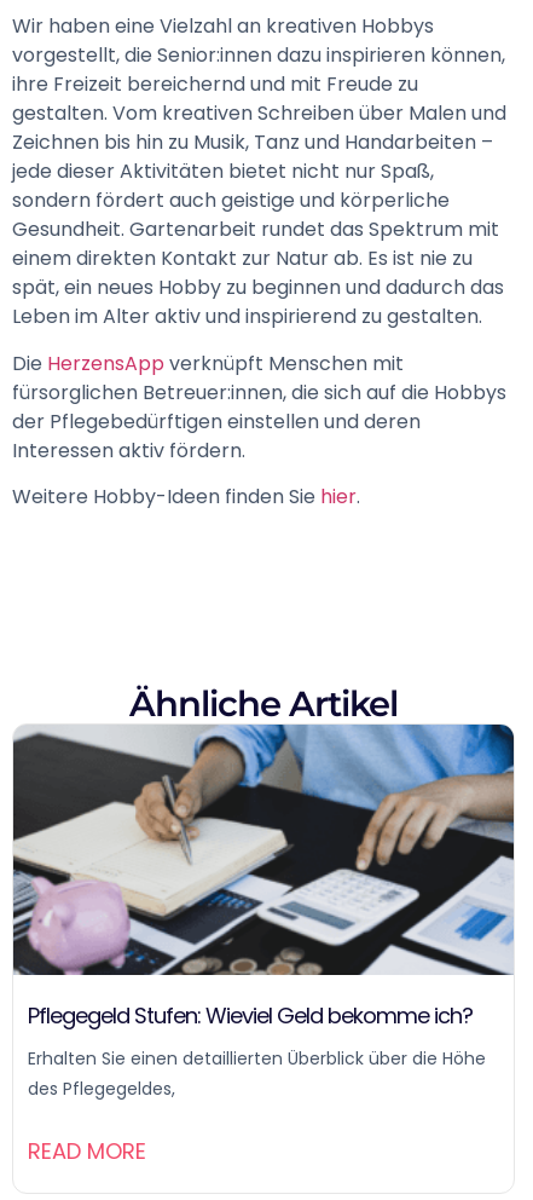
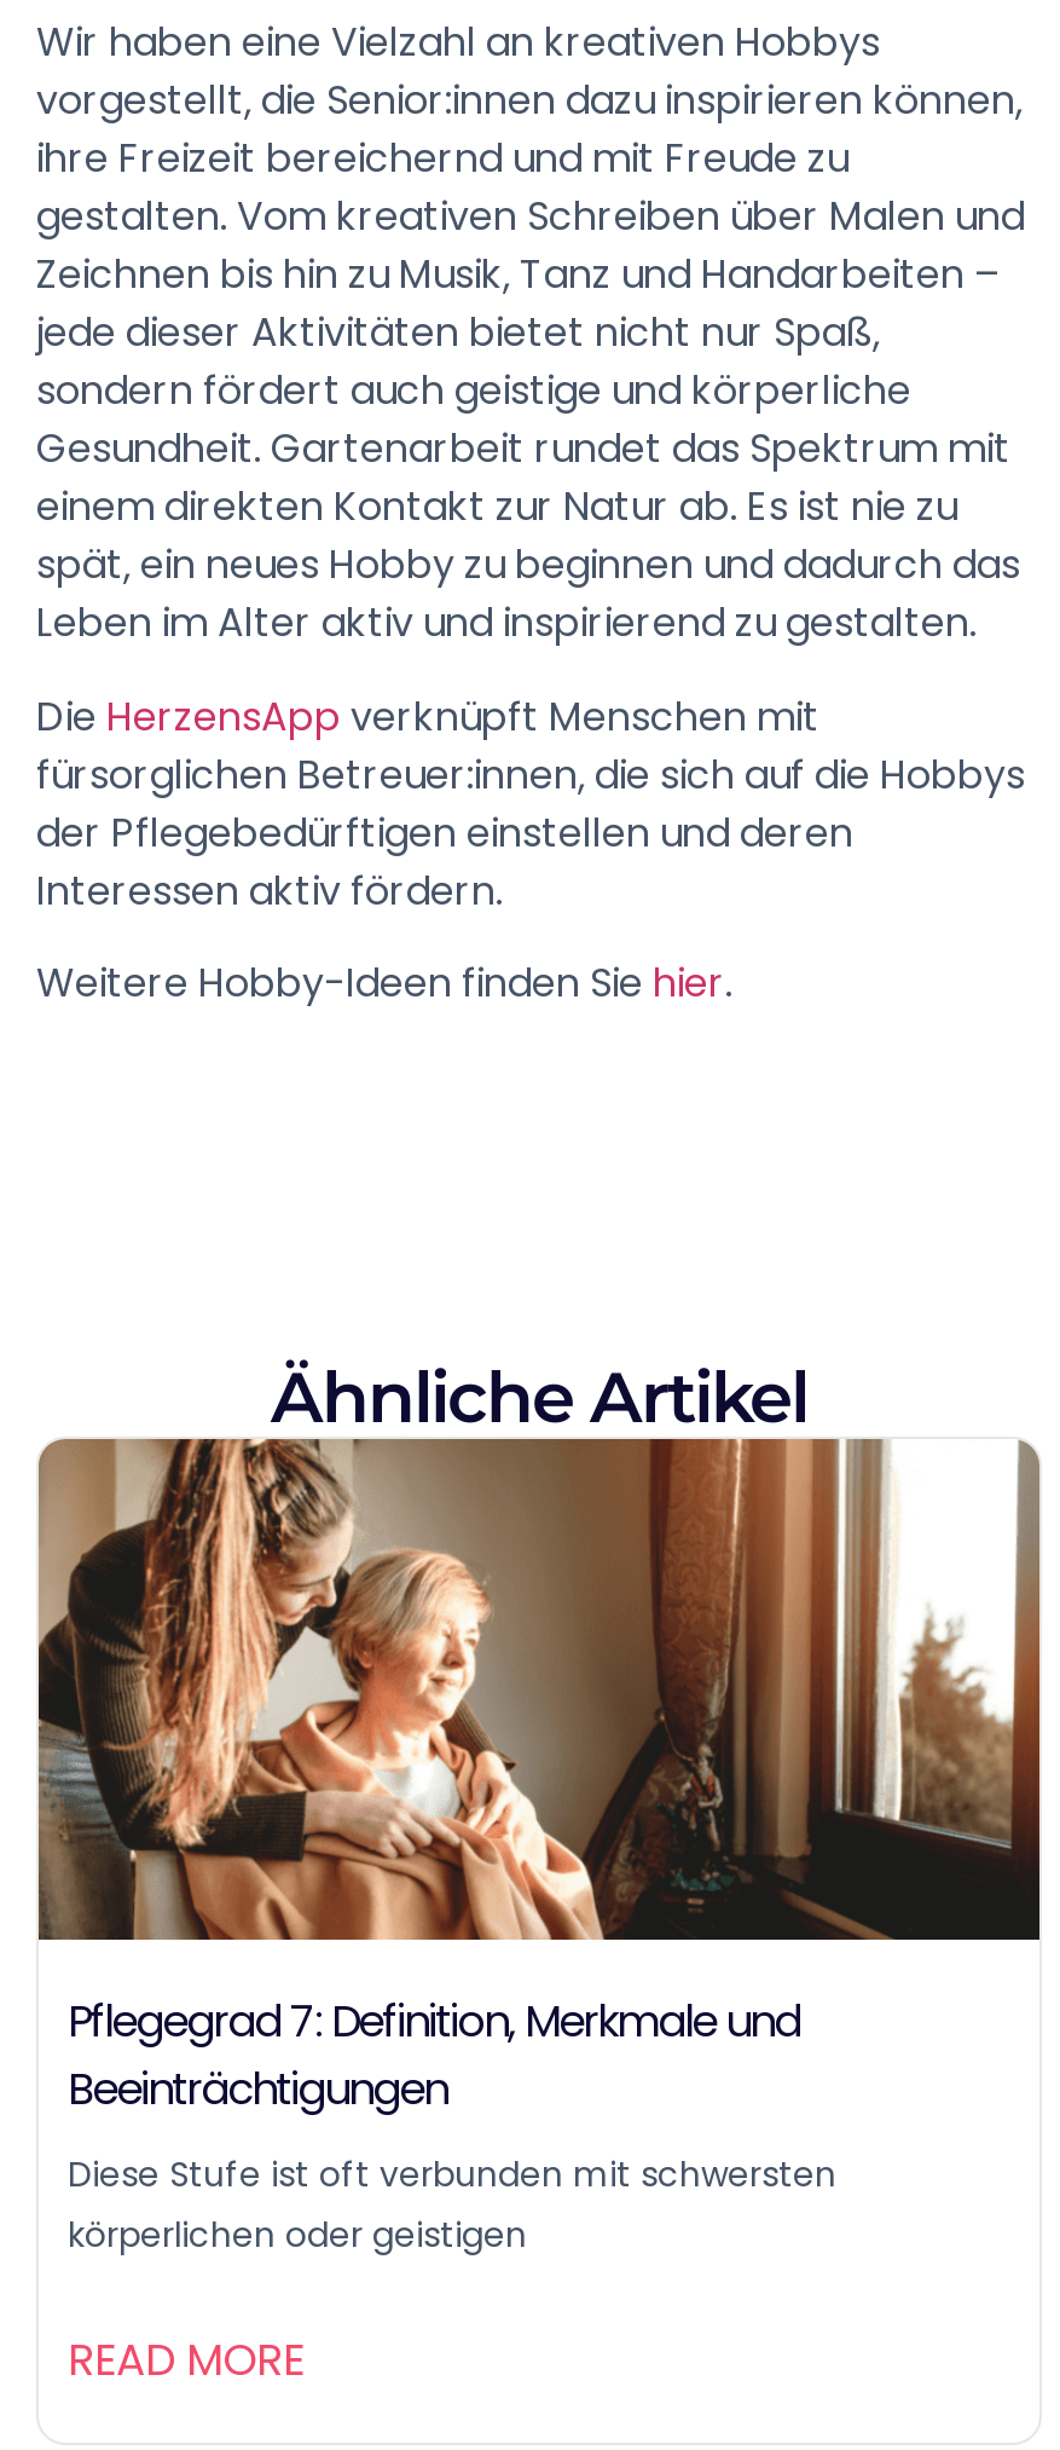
- [image]
- Pflegegeld Stufen: Wieviel Geld bekomme ich?
+ [image]
+ Pflegegrad 7: Definition, Merkmale und
+ Beeinträchtigungen

- Erhalten Sie einen detaillierten Überblick über die Höhe
- des Pflegegeldes,
+ Diese Stufe ist oft verbunden mit schwersten
+ körperlichen oder geistigen
